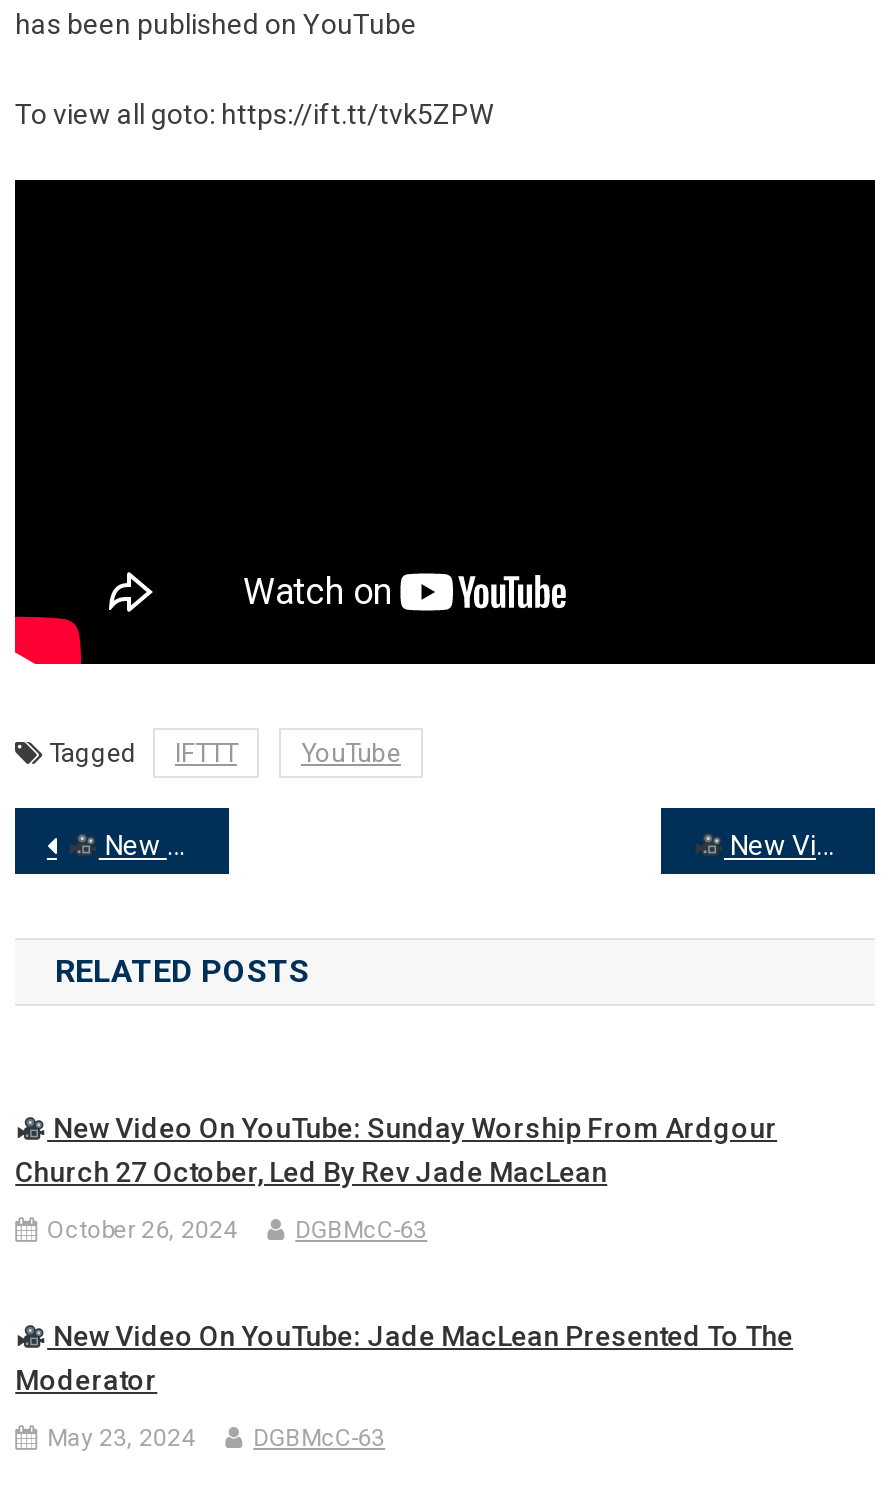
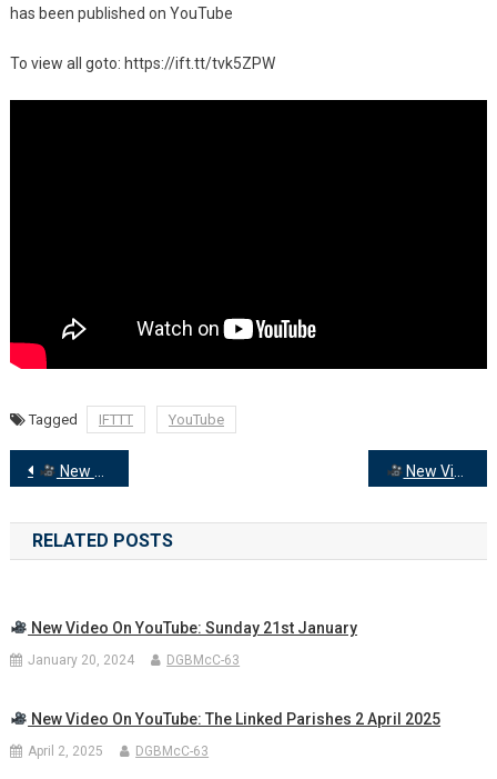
- New Video On YouTube: Sunday Worship From Ardgour
- Church 27 October, Led By Rev Jade MacLean
+ New Video On YouTube: Sunday 21st January

- October 26, 2024
+ January 20, 2024

- New Video On YouTube: Jade MacLean Presented To The
- Moderator
+ New Video On YouTube: The Linked Parishes 2 April 2025

- May 23, 2024
+ April 2, 2025
